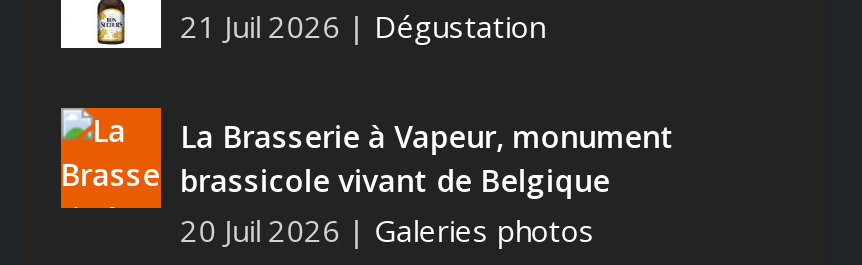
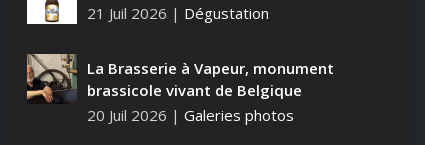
- [image]
+ [image]
